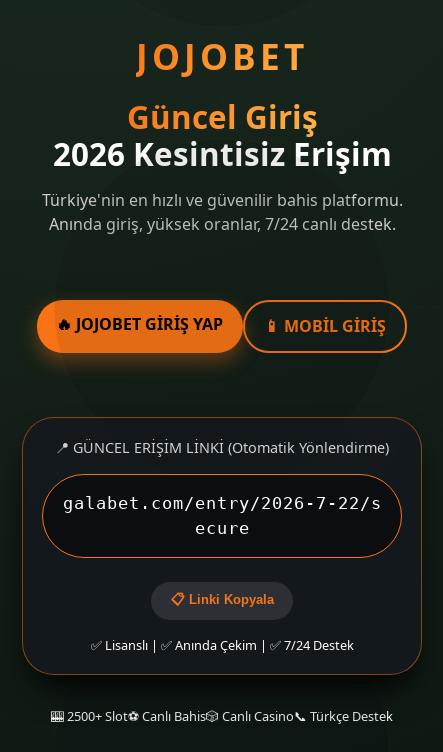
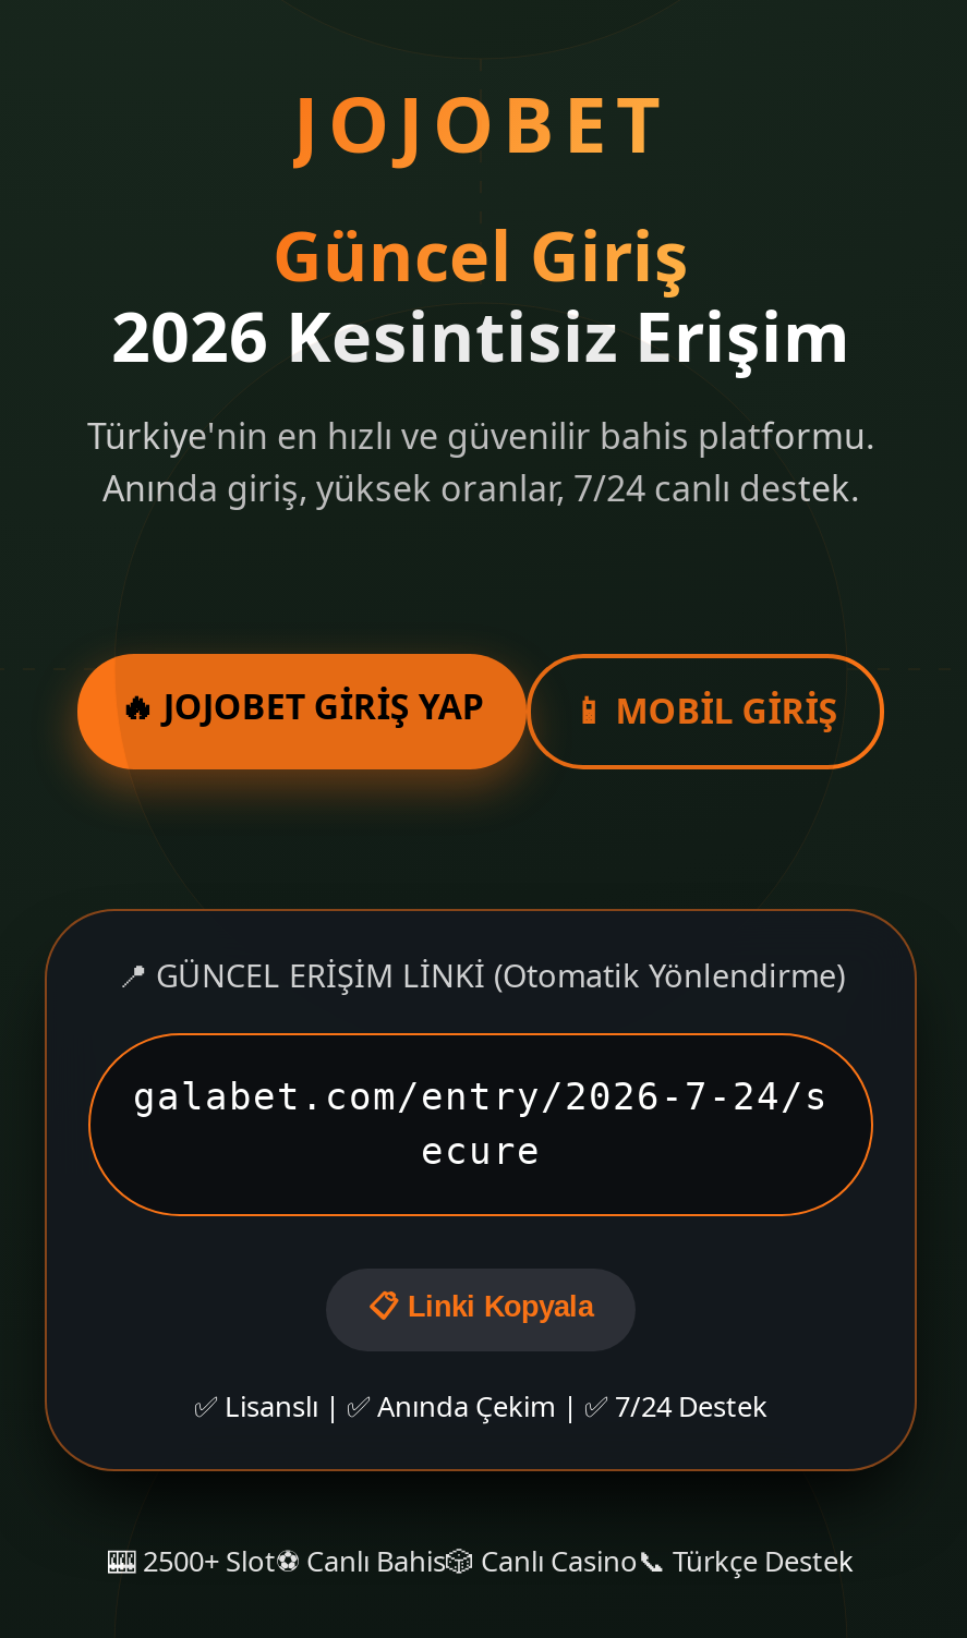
- galabet.com/entry/2026-7-22/s
+ galabet.com/entry/2026-7-24/s
